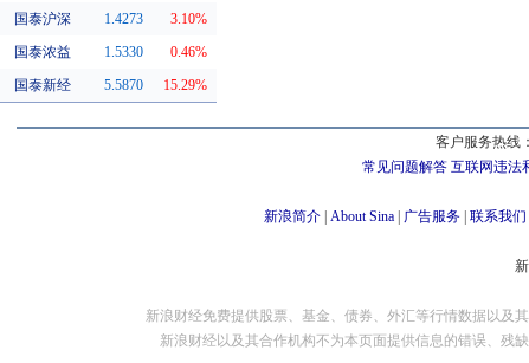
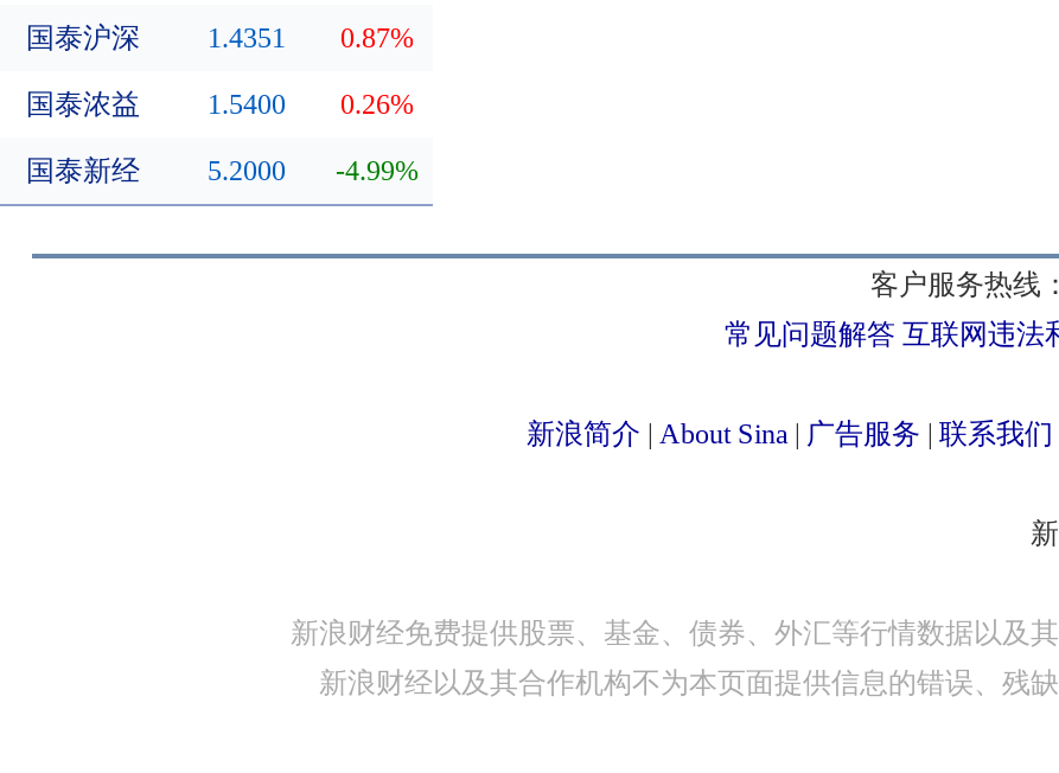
- 1.4273
+ 1.4351

- 3.10%
+ 0.87%

- 1.5330
+ 1.5400

- 0.46%
+ 0.26%

- 5.5870
+ 5.2000

- 15.29%
+ -4.99%
